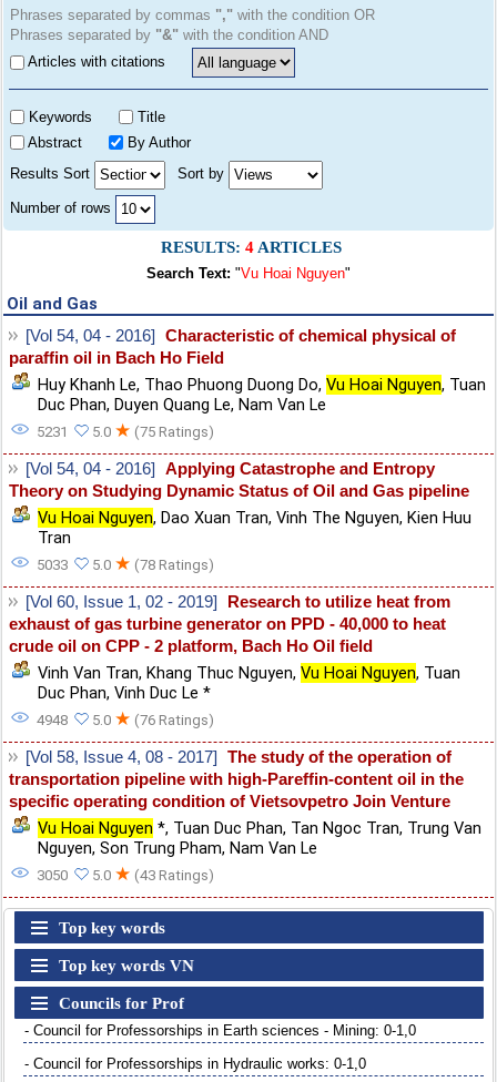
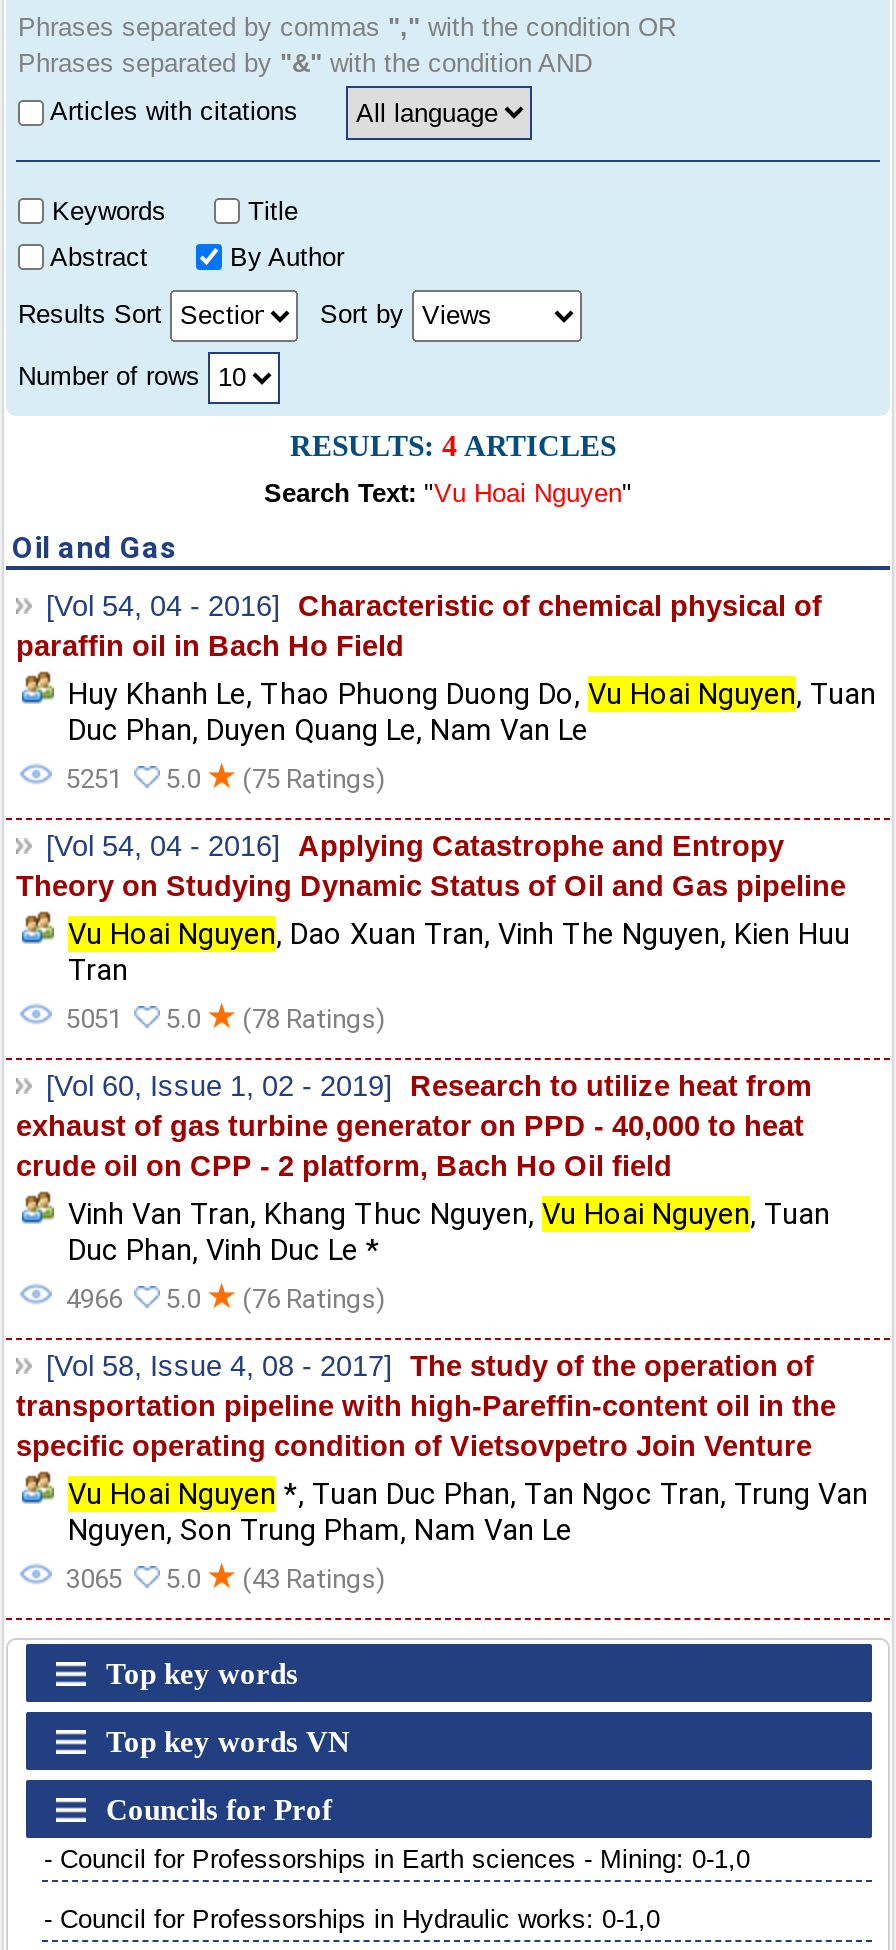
- 5231
+ 5251

- 5033
+ 5051

- 4948
+ 4966

- 3050
+ 3065
